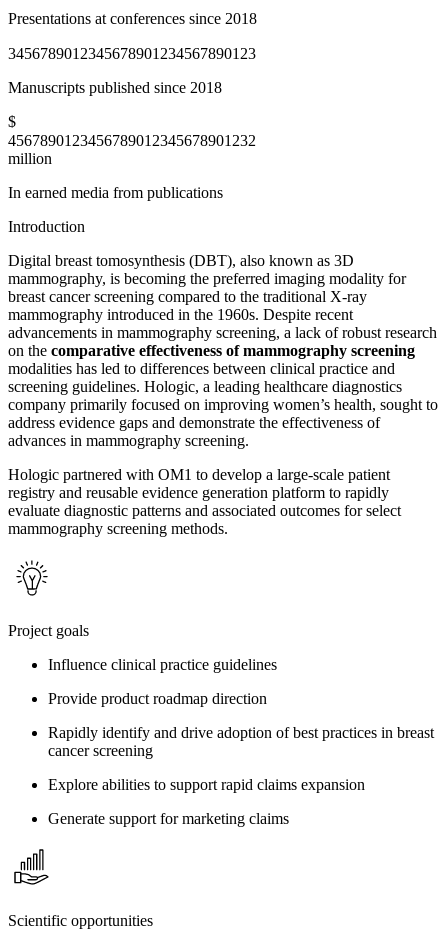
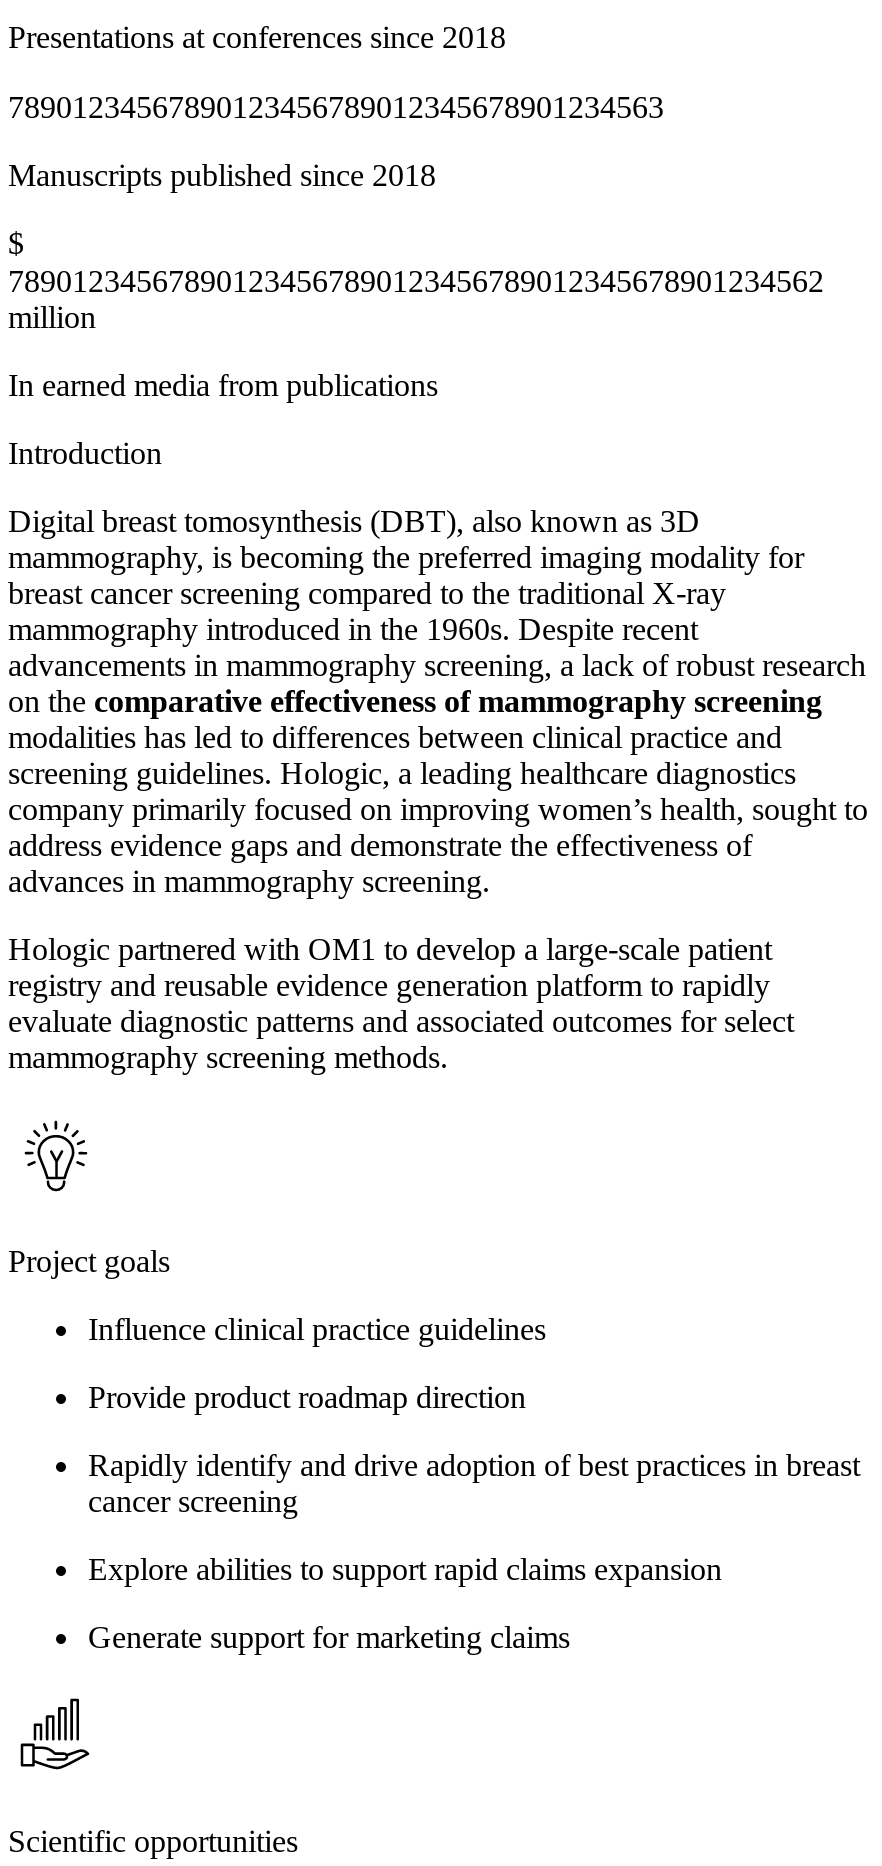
- 345678901 2345678901 2345678901 23
+ 78901 2345678901 2345678901 2345678901 234563

- 45678901 2345678901 2345678901 232
+ 78901 2345678901 2345678901 2345678901 2345678901 234562
